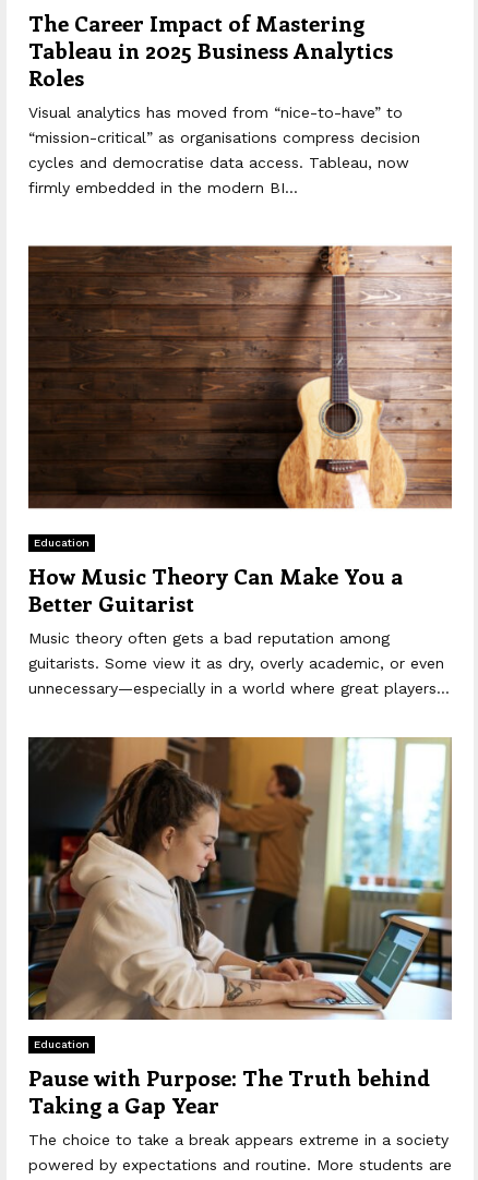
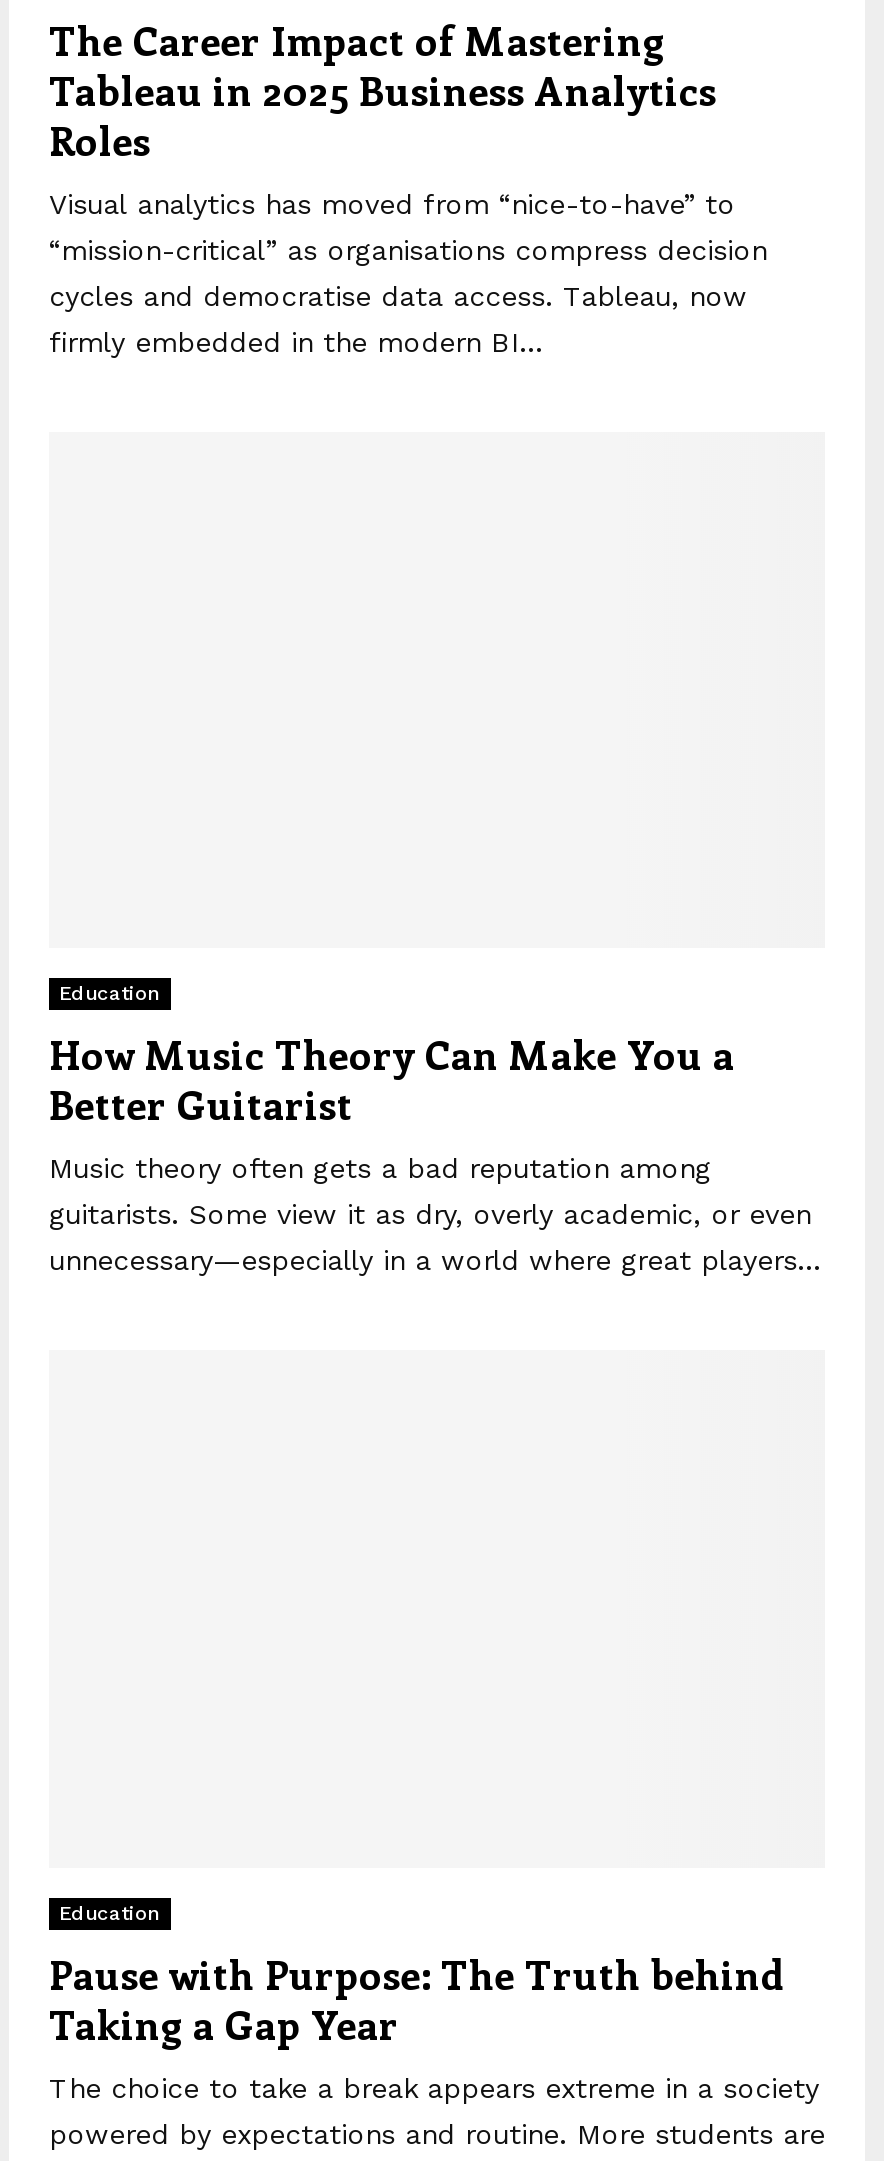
- [image]

- [image]
